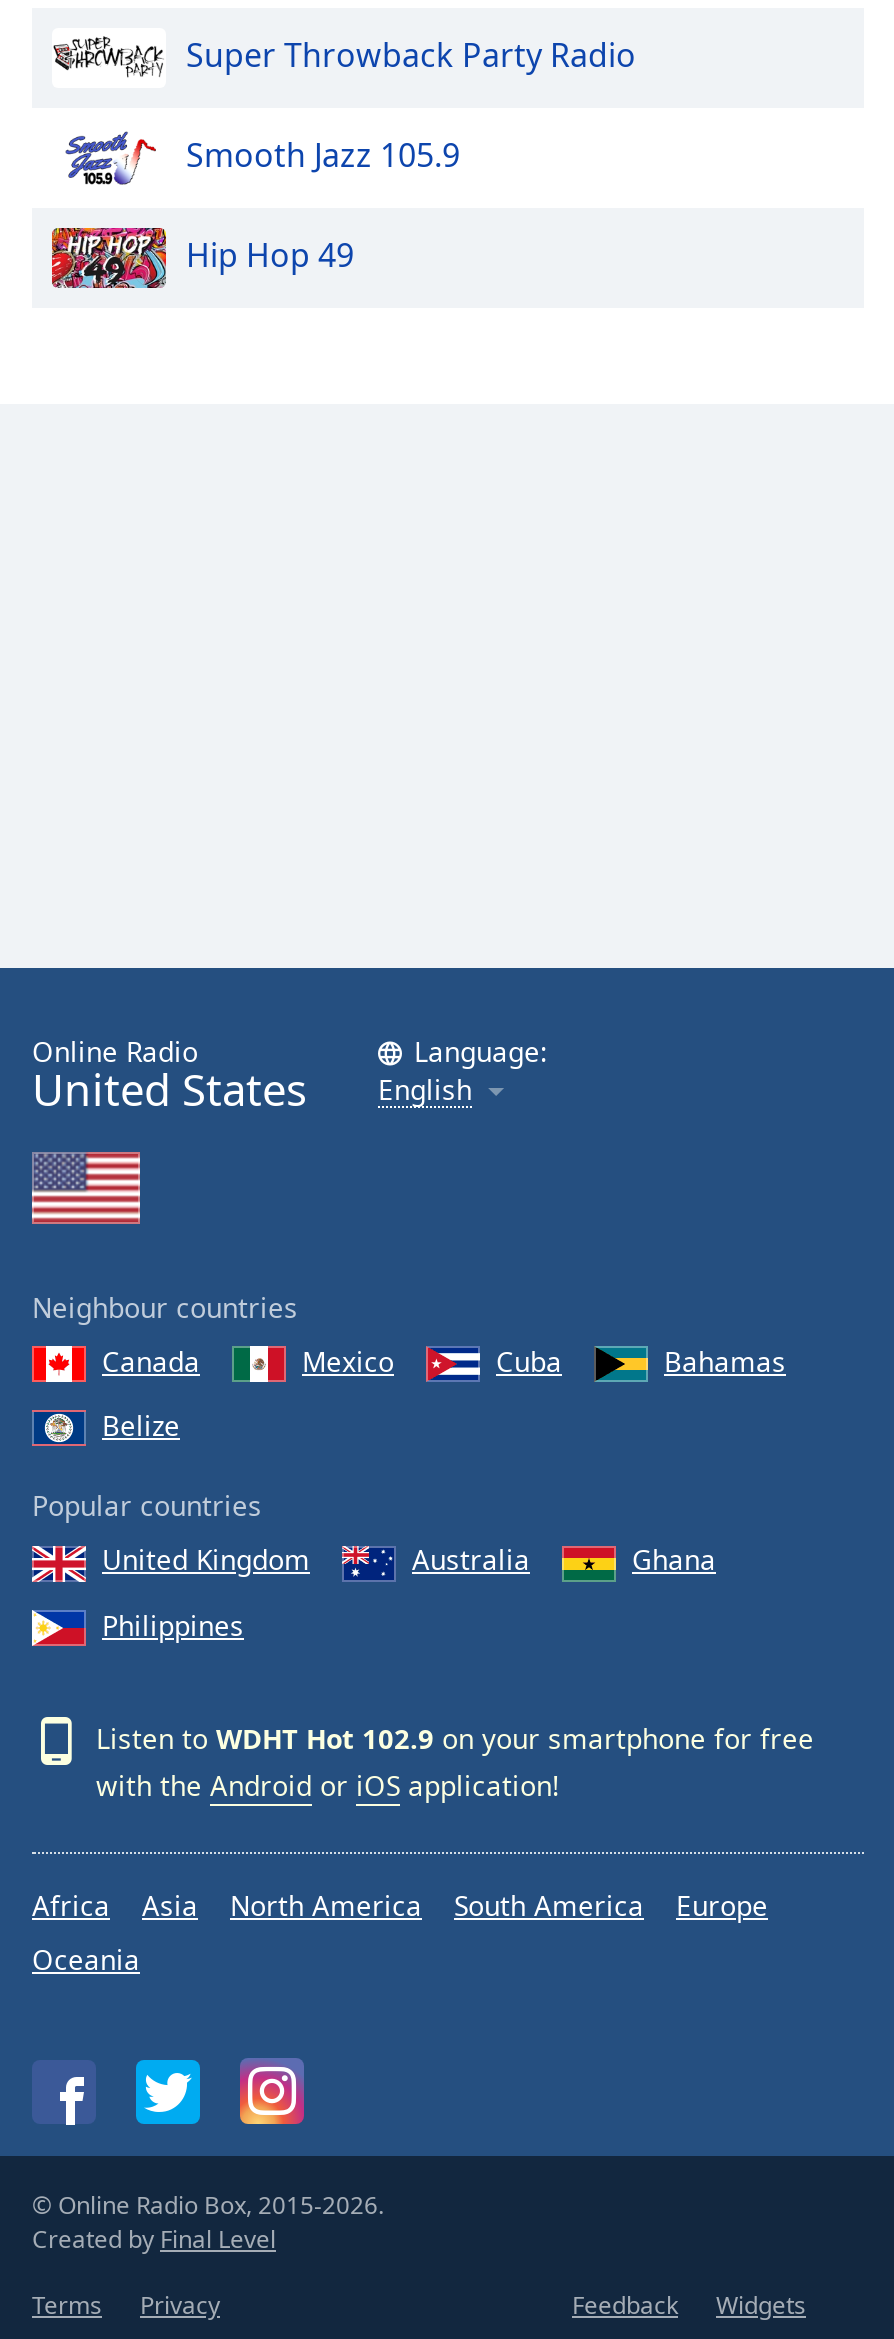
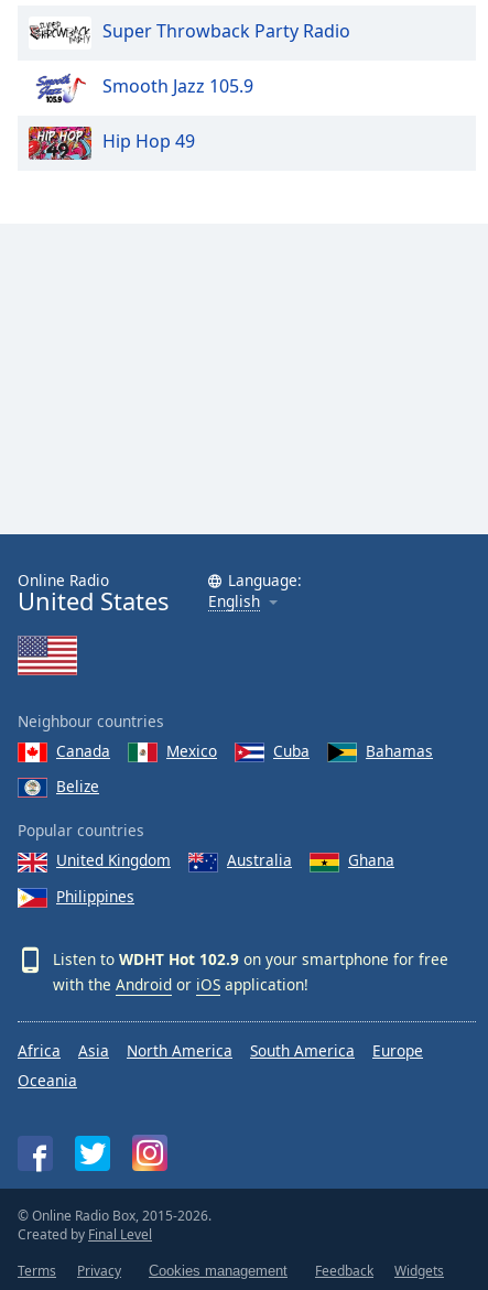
+ Cookies management
